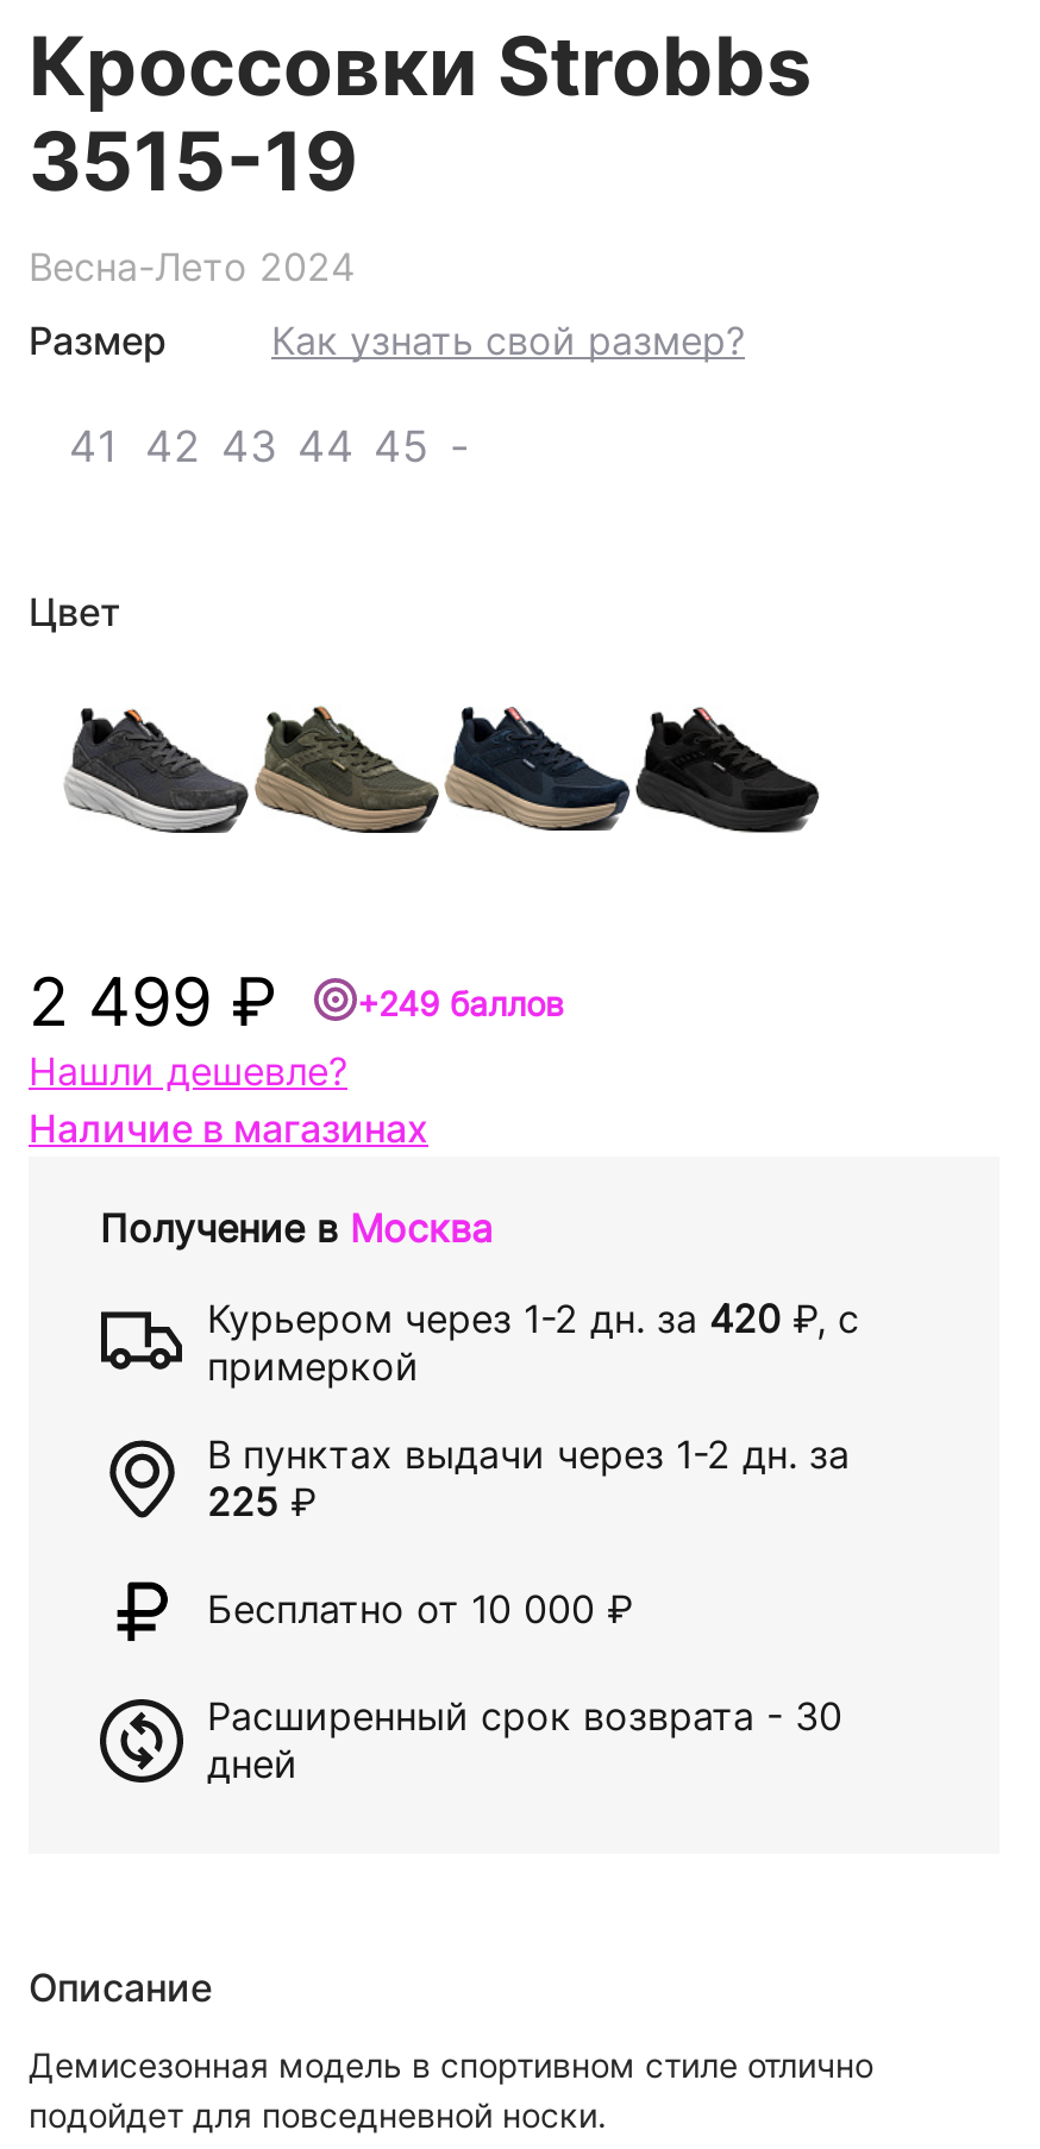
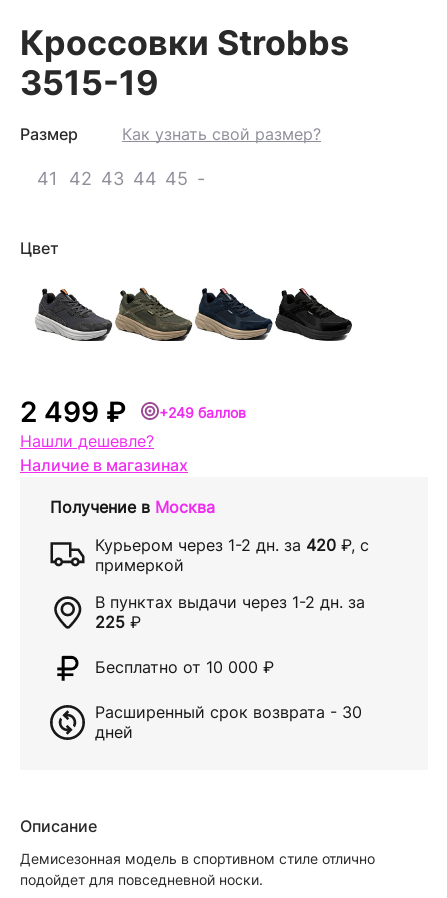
- Весна-Лето 2024
